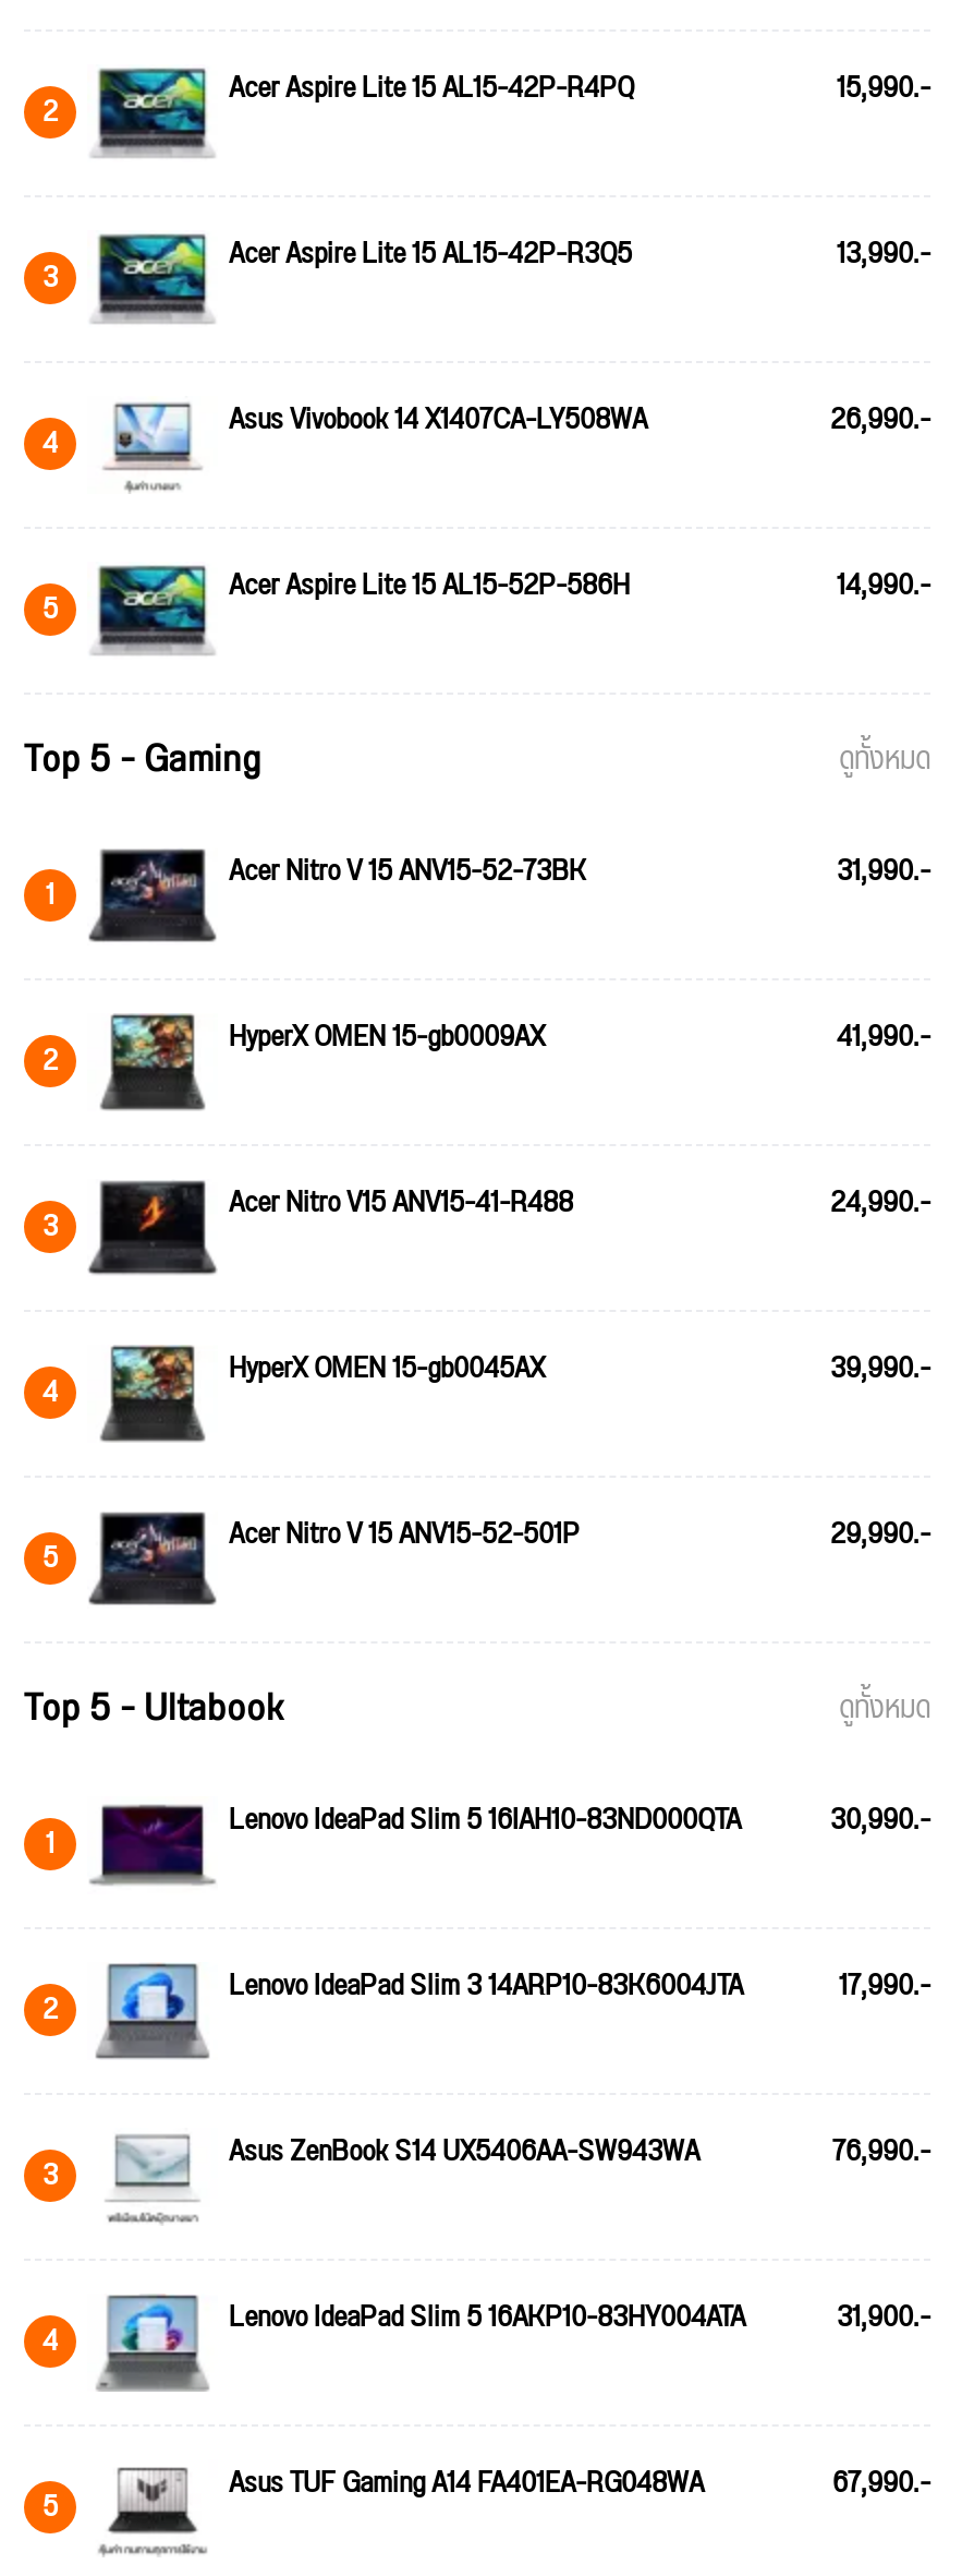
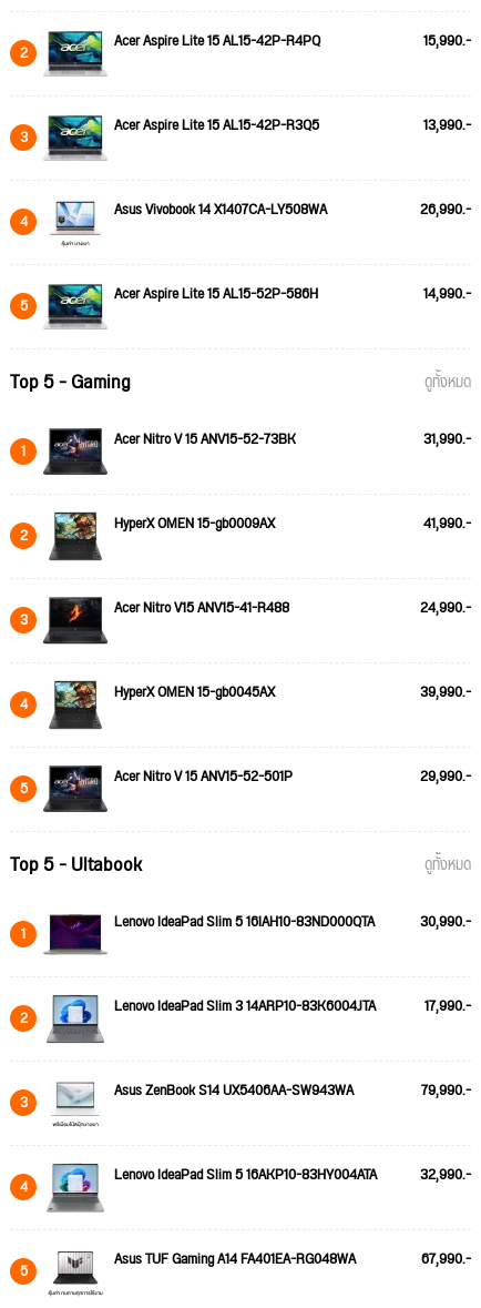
- 76,990.-
+ 79,990.-

- Lenovo IdeaPad Slim 5 16AKP10-83HY004ATA 31,900.-
+ Lenovo IdeaPad Slim 5 16AKP10-83HY004ATA 32,990.-
